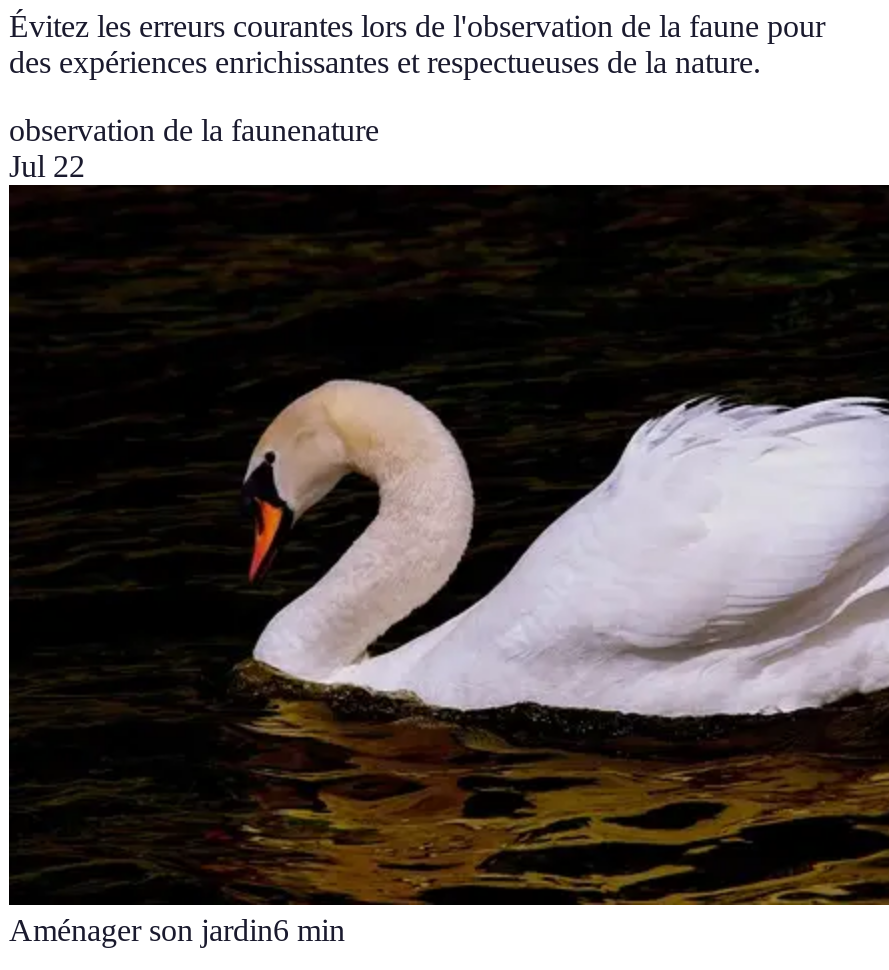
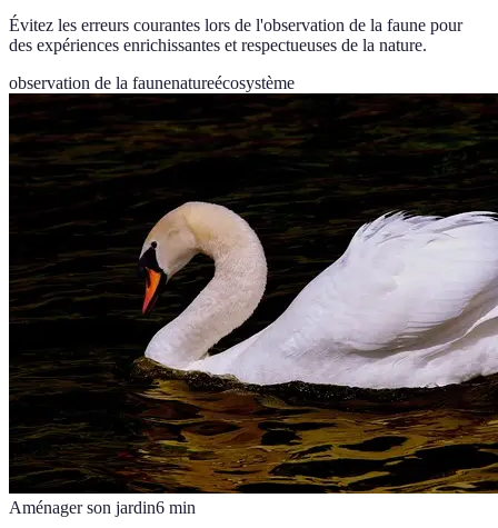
- observation de la faunenature
- Jul 22
+ observation de la faunenatureécosystème
